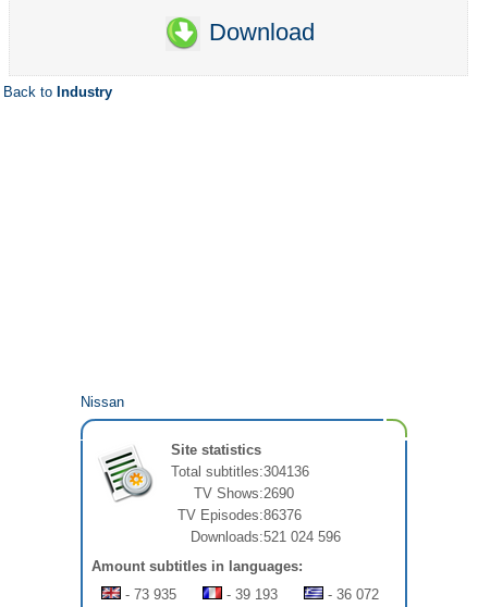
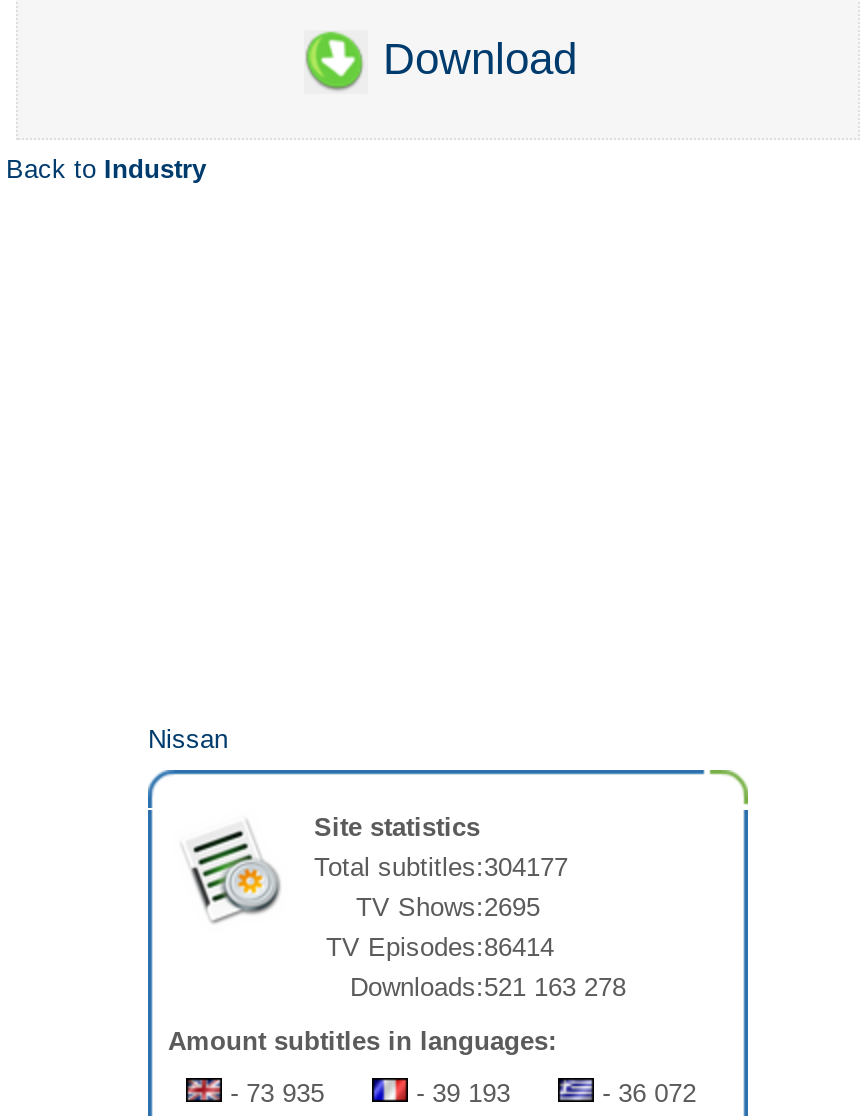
- Total subtitles:304136
+ Total subtitles:304177

- TV Shows:2690
+ TV Shows:2695

- TV Episodes:86376
+ TV Episodes:86414

- Downloads:521 024 596
+ Downloads:521 163 278
